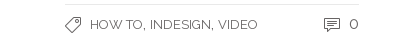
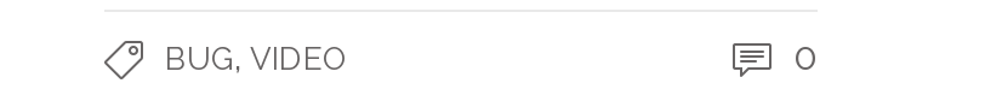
- HOW TO, INDESIGN, VIDEO
+ BUG, VIDEO
